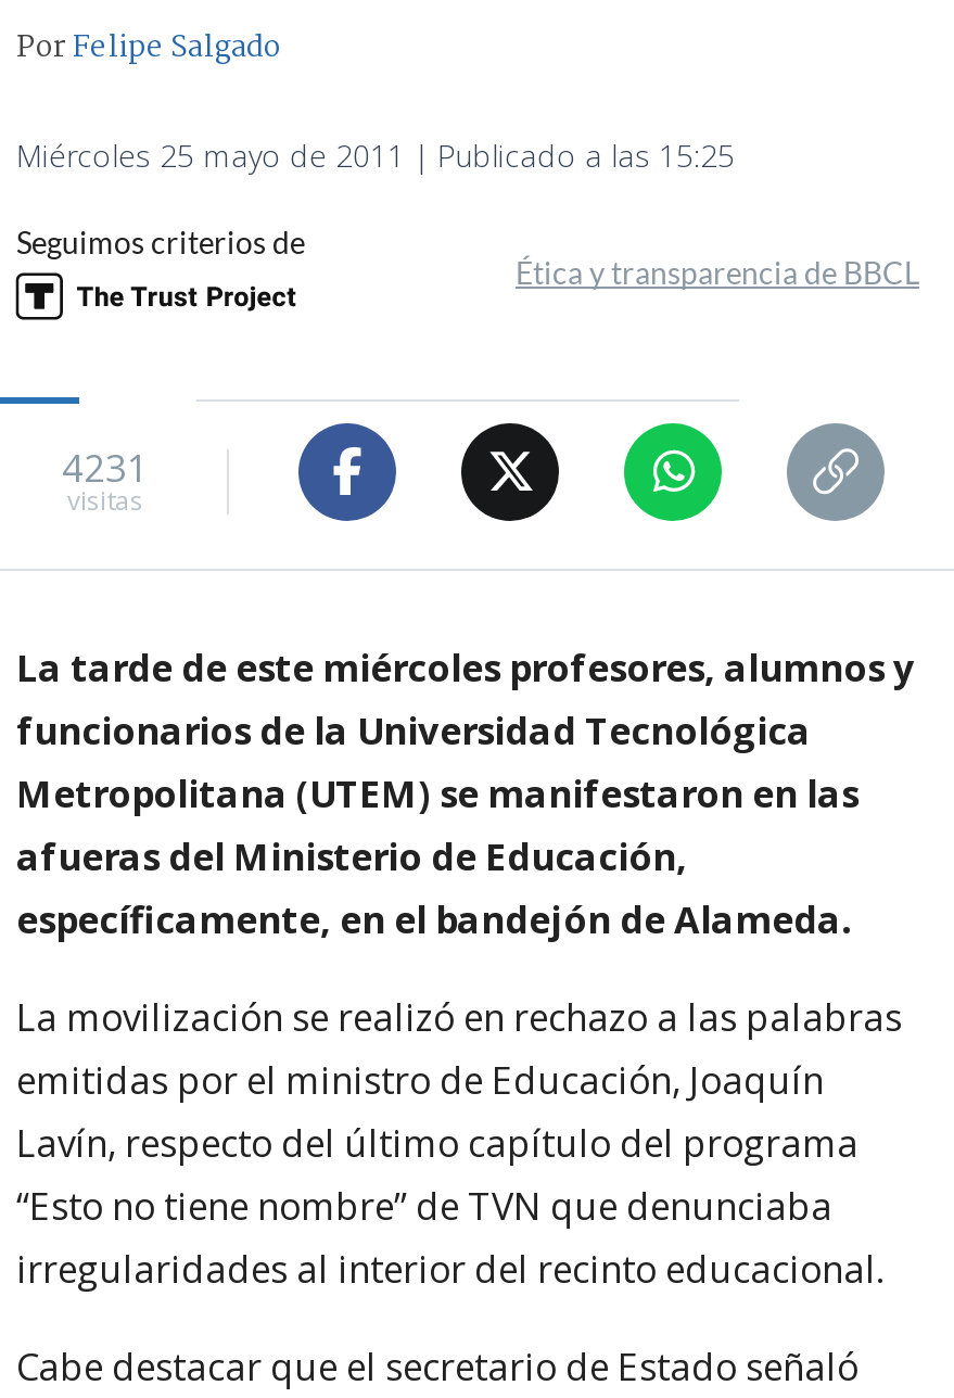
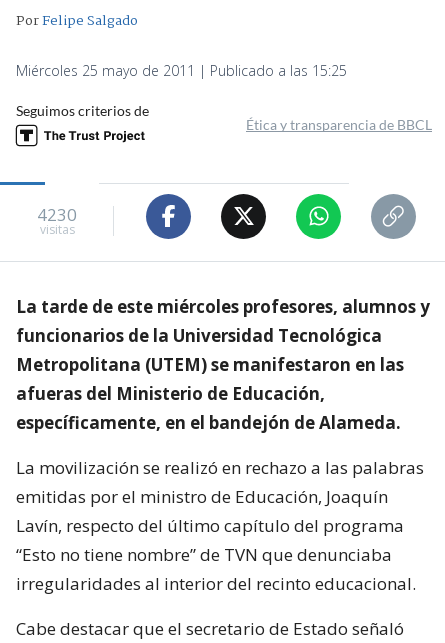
- 4231
+ 4230
